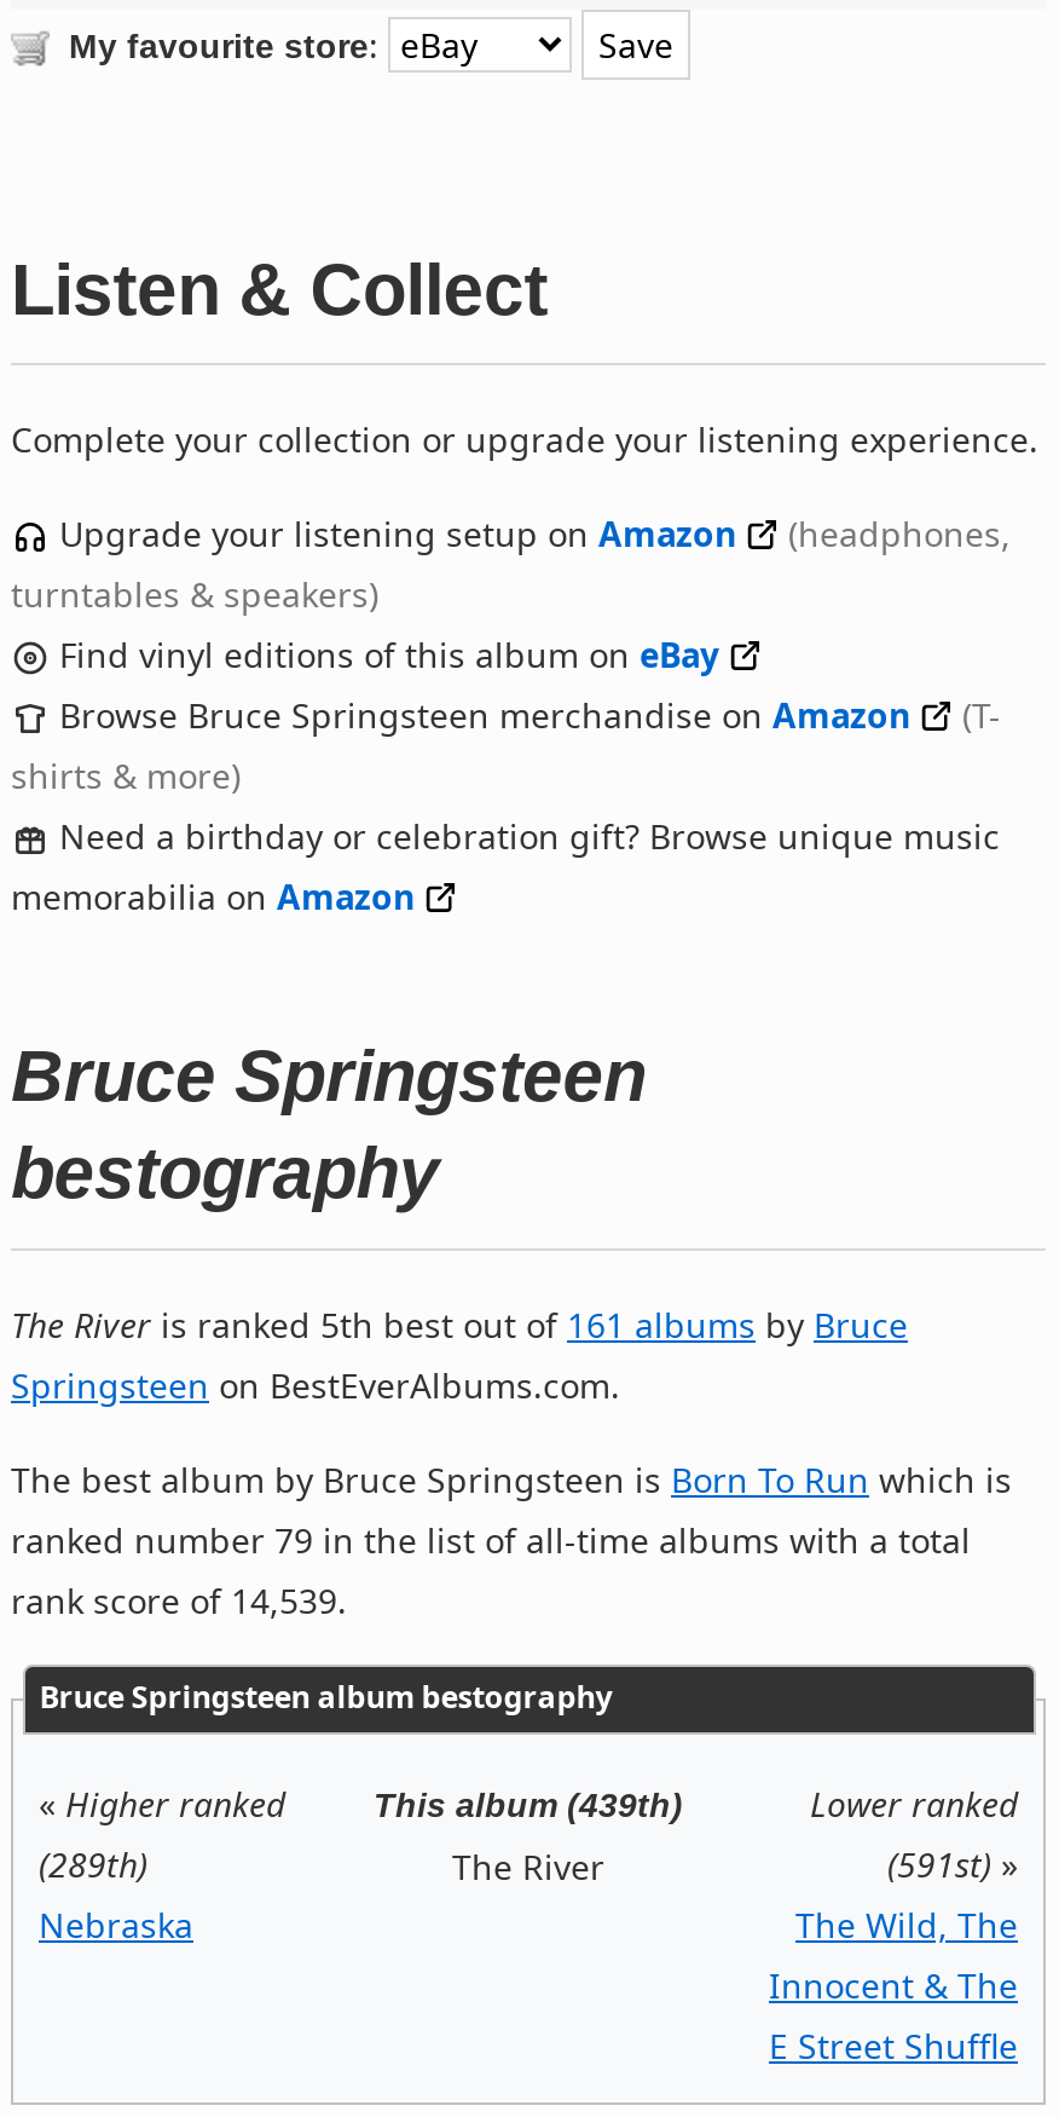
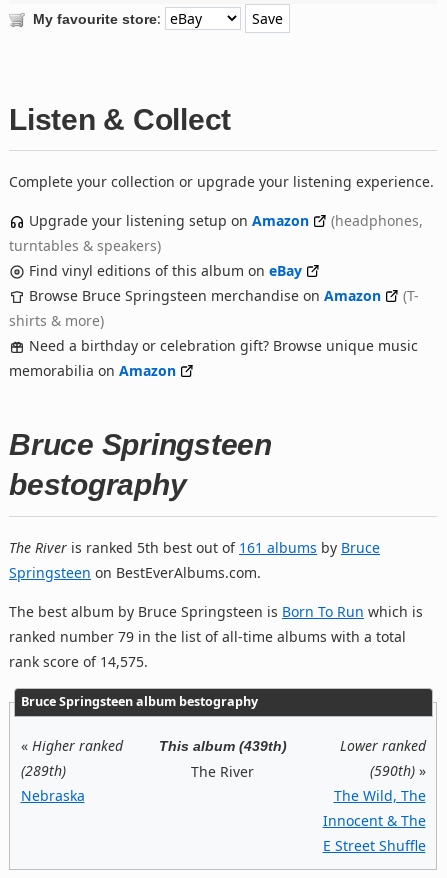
- rank score of 14,539.
+ rank score of 14,575.

- (591st)»
+ (590th)»
